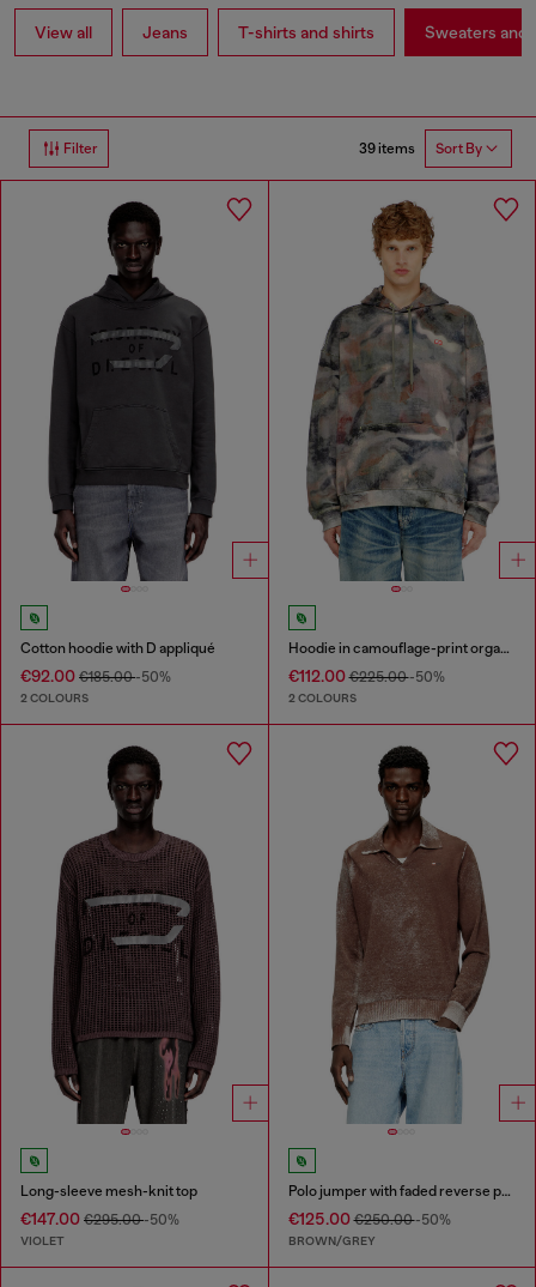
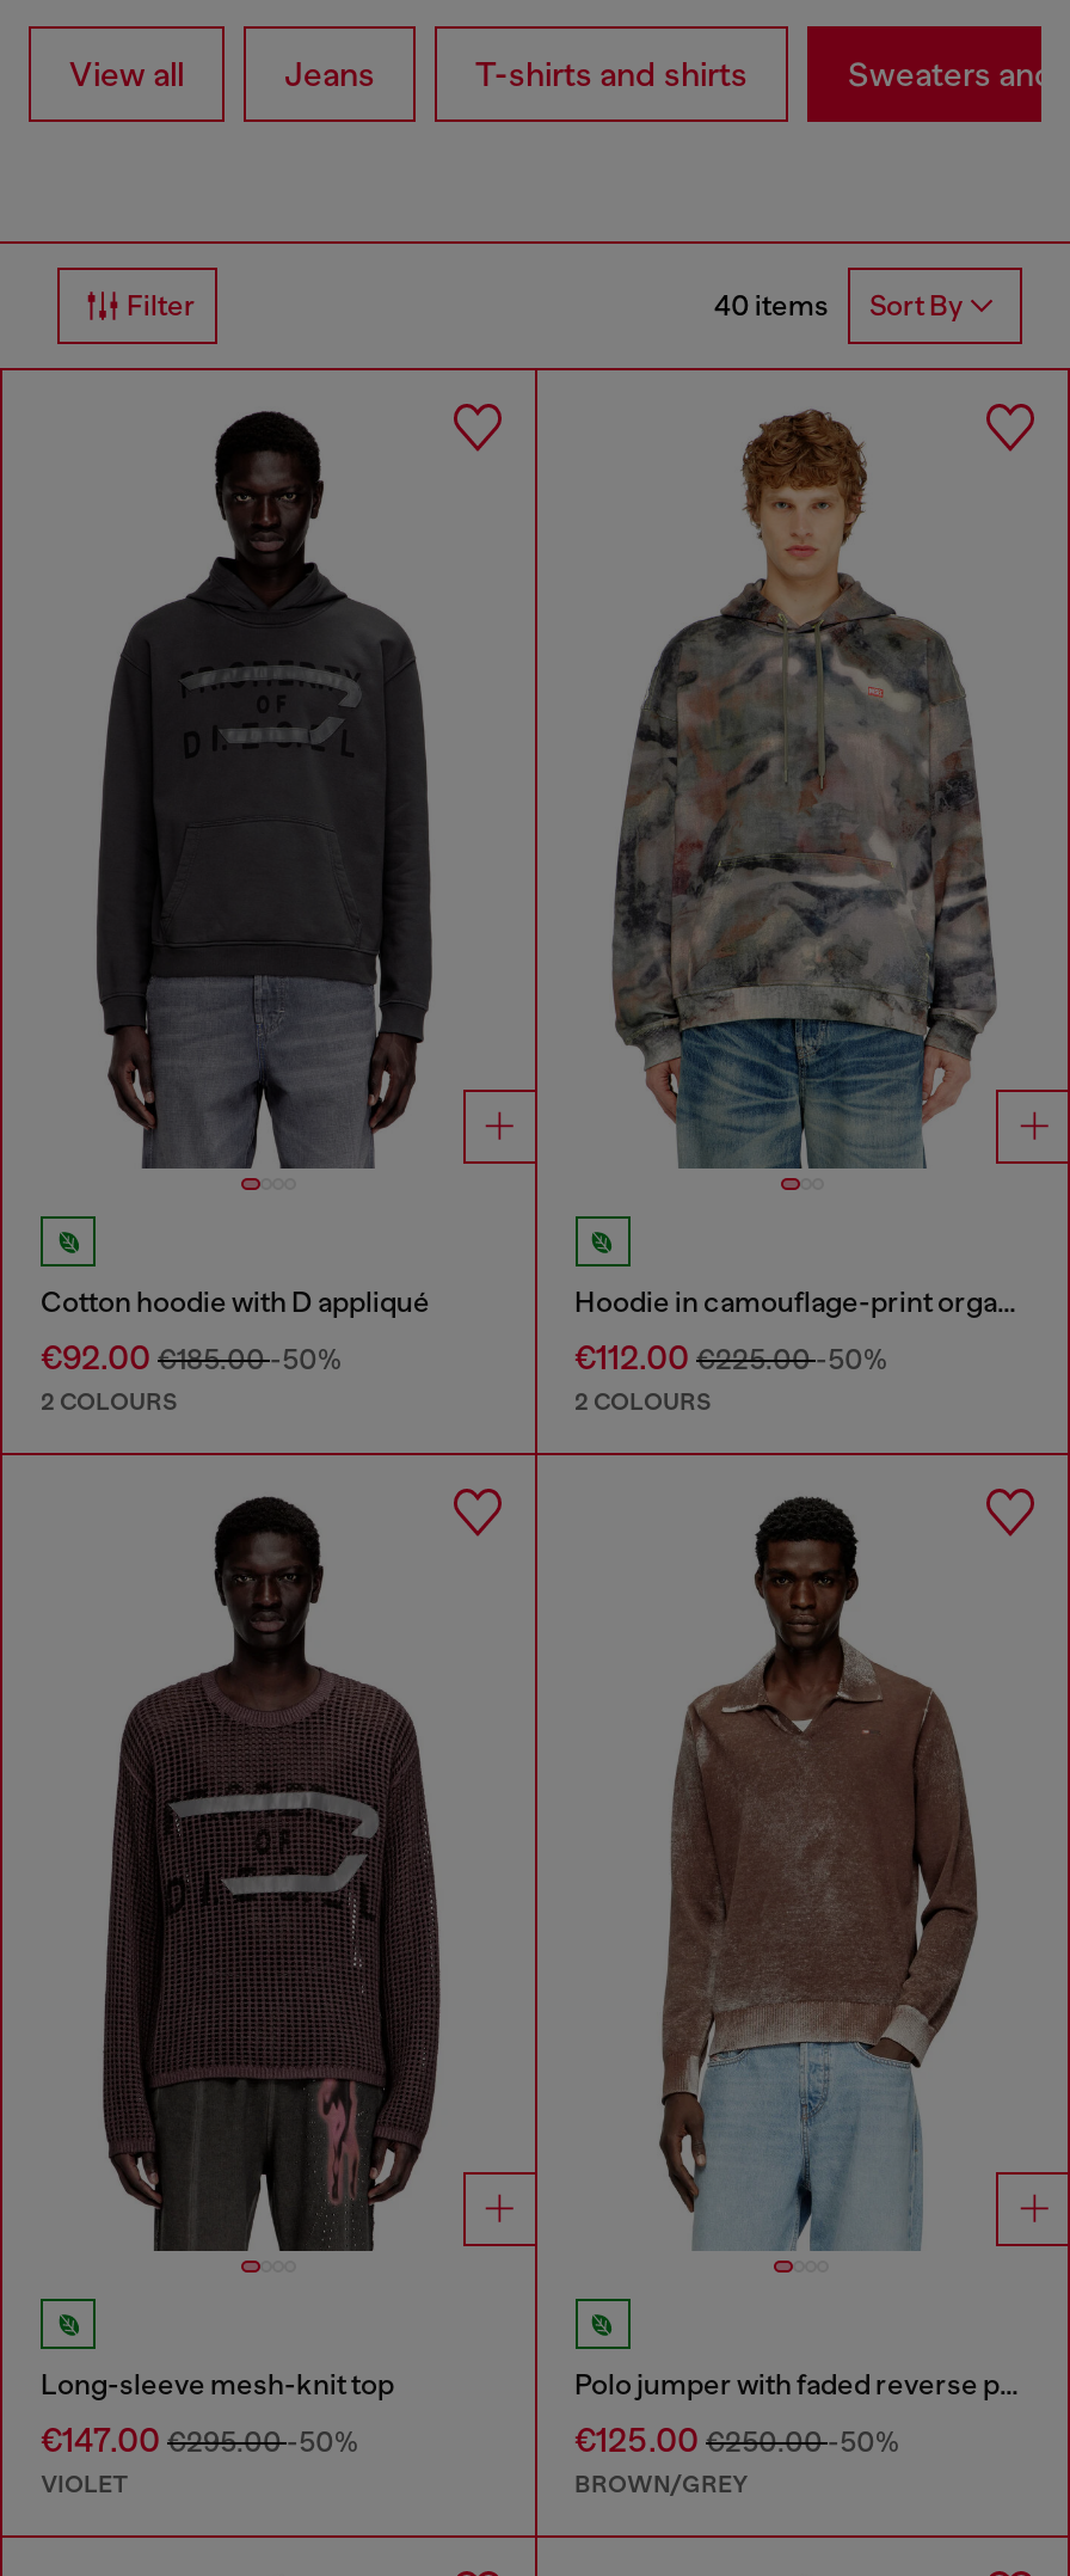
- 39 items Sort By
+ 40 items Sort By
